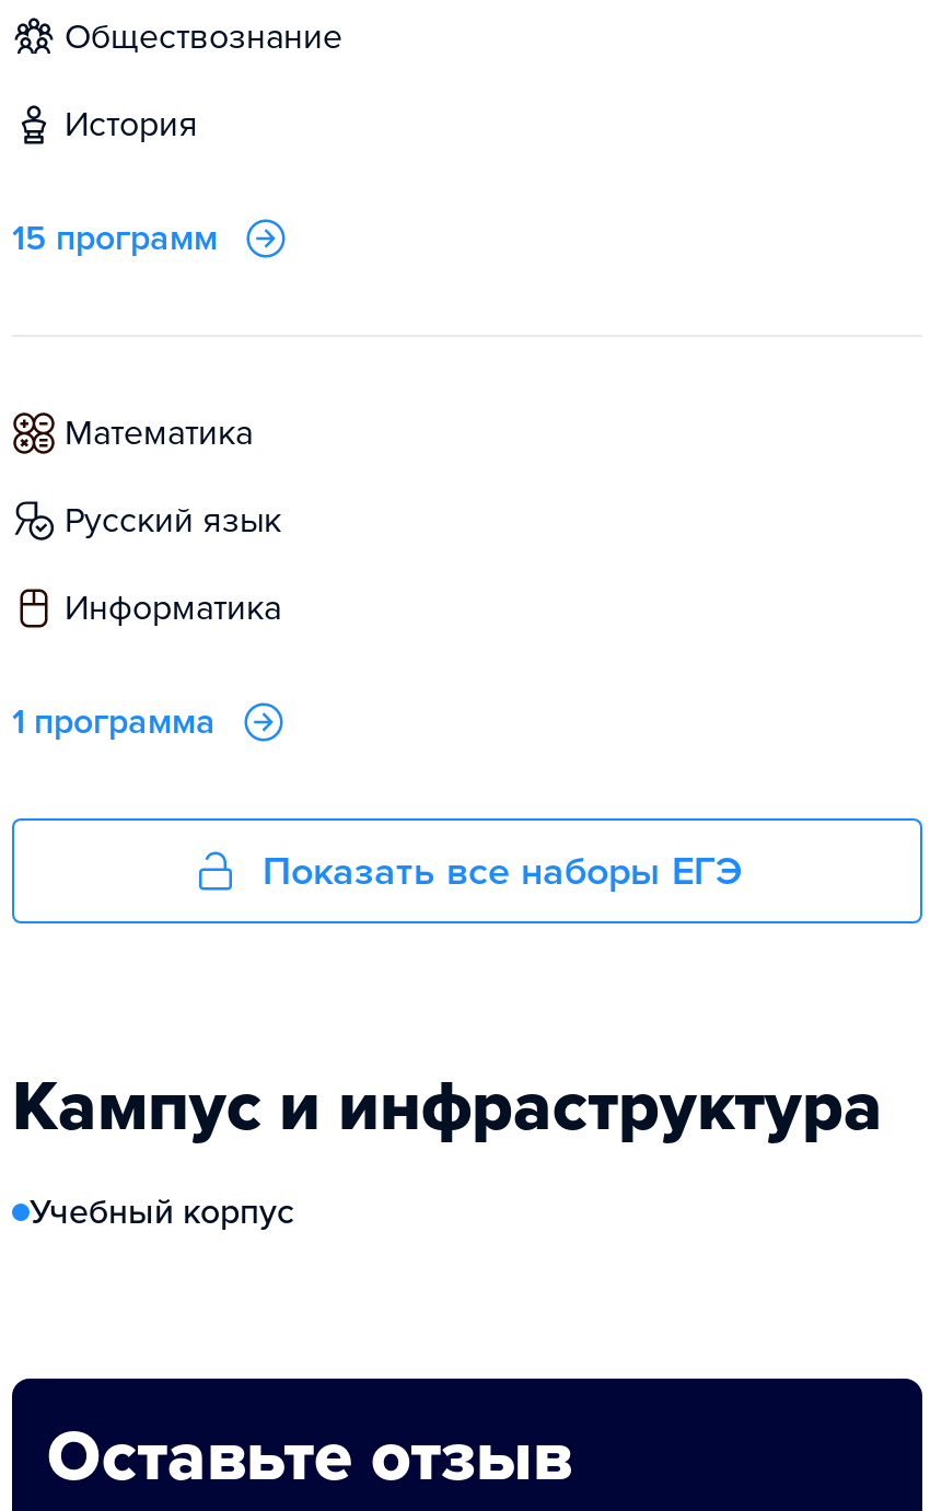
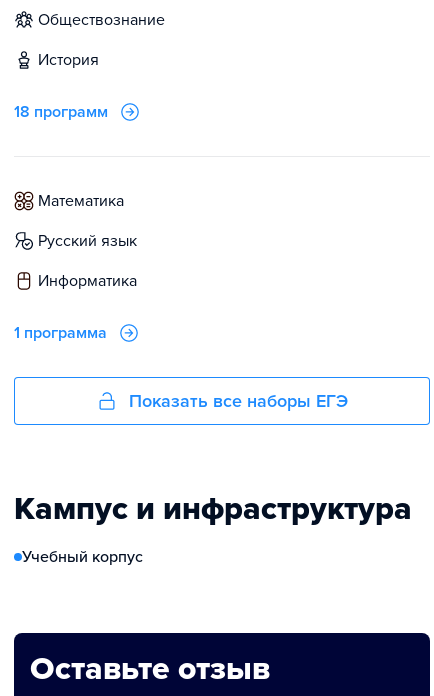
- 15 программ
+ 18 программ
